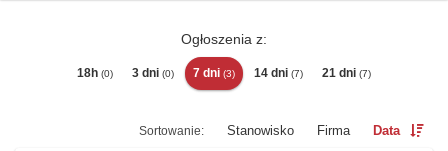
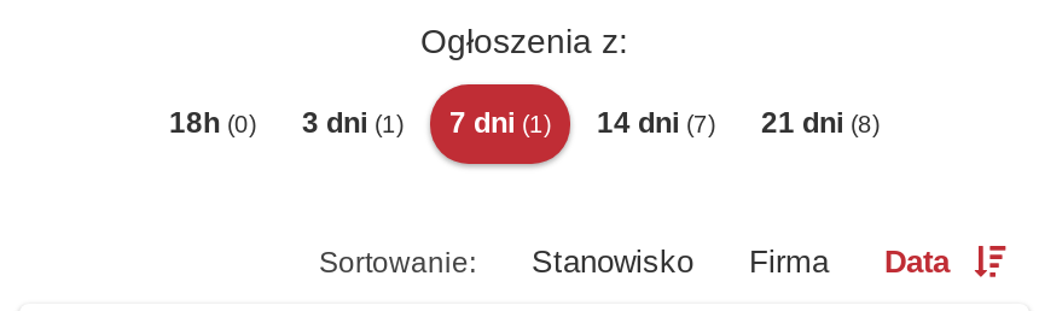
- 3 dni (0)
+ 3 dni (1)

- 7 dni (3)
+ 7 dni (1)

- 21 dni (7)
+ 21 dni (8)
